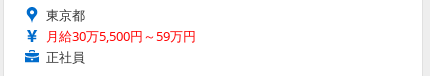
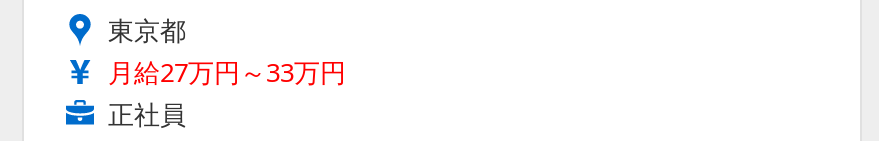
- 月給30万5,500円～59万円
+ 月給27万円～33万円
